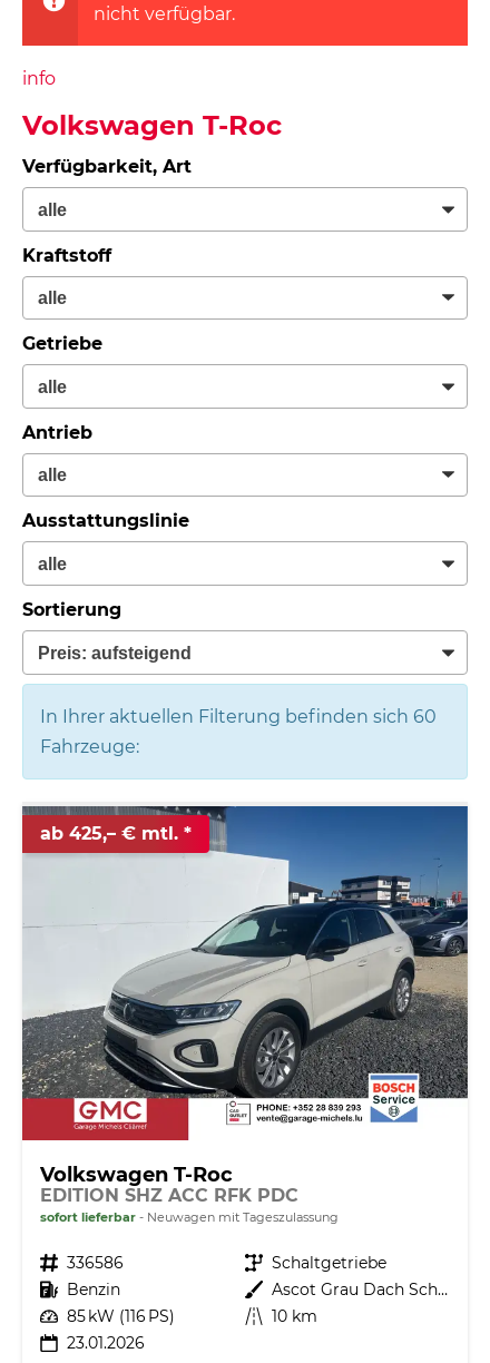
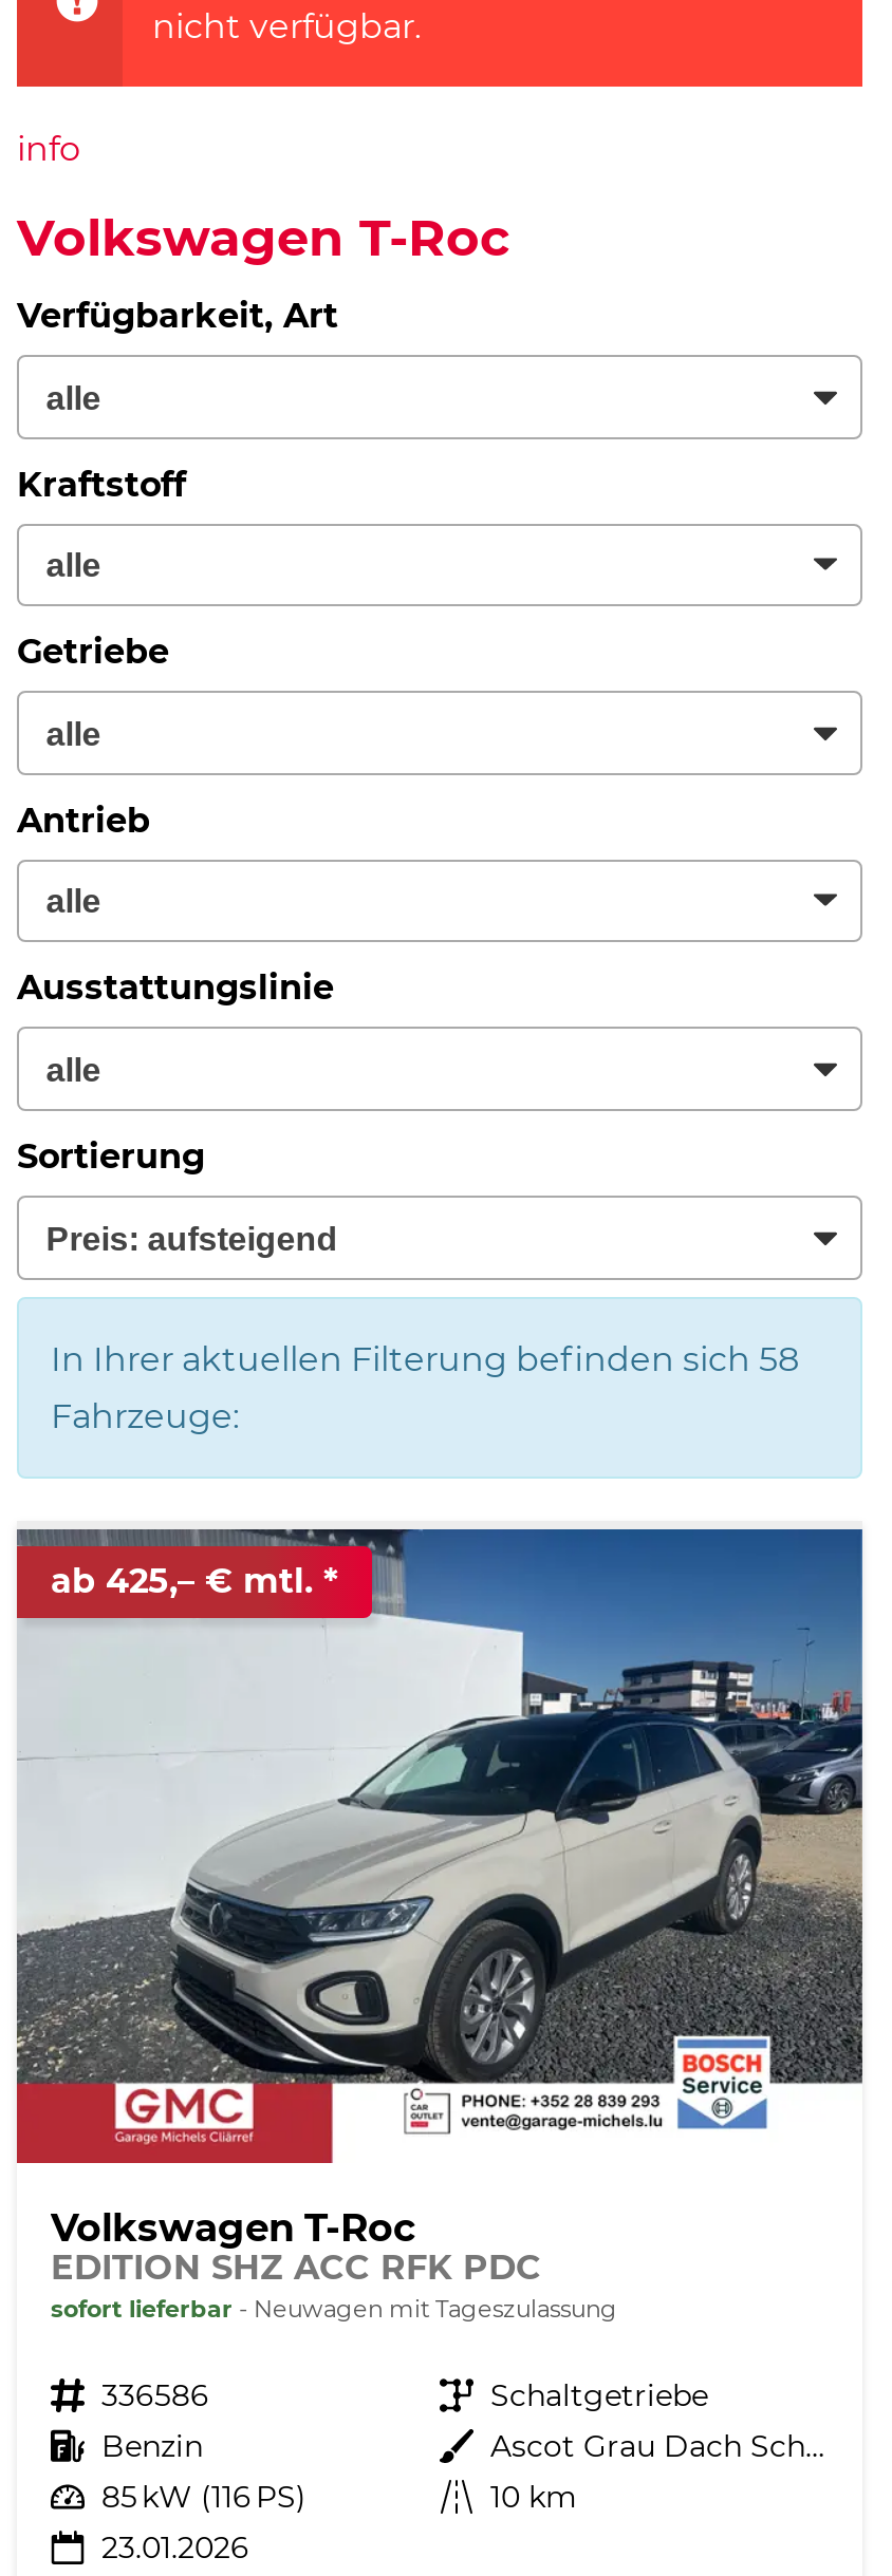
- In Ihrer aktuellen Filterung befinden sich 60
+ In Ihrer aktuellen Filterung befinden sich 58
